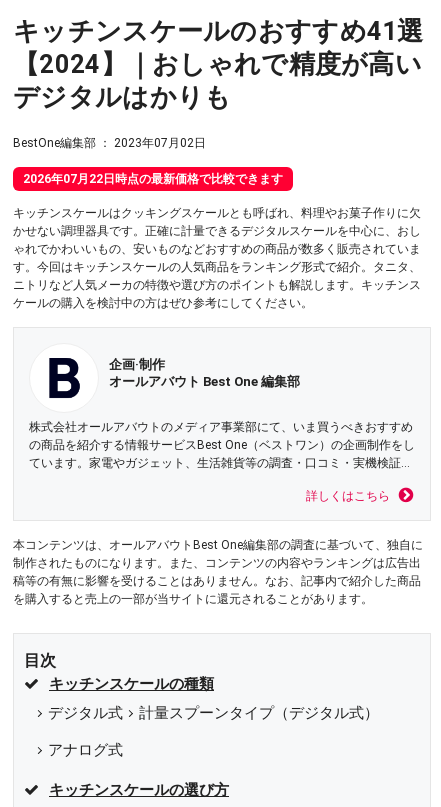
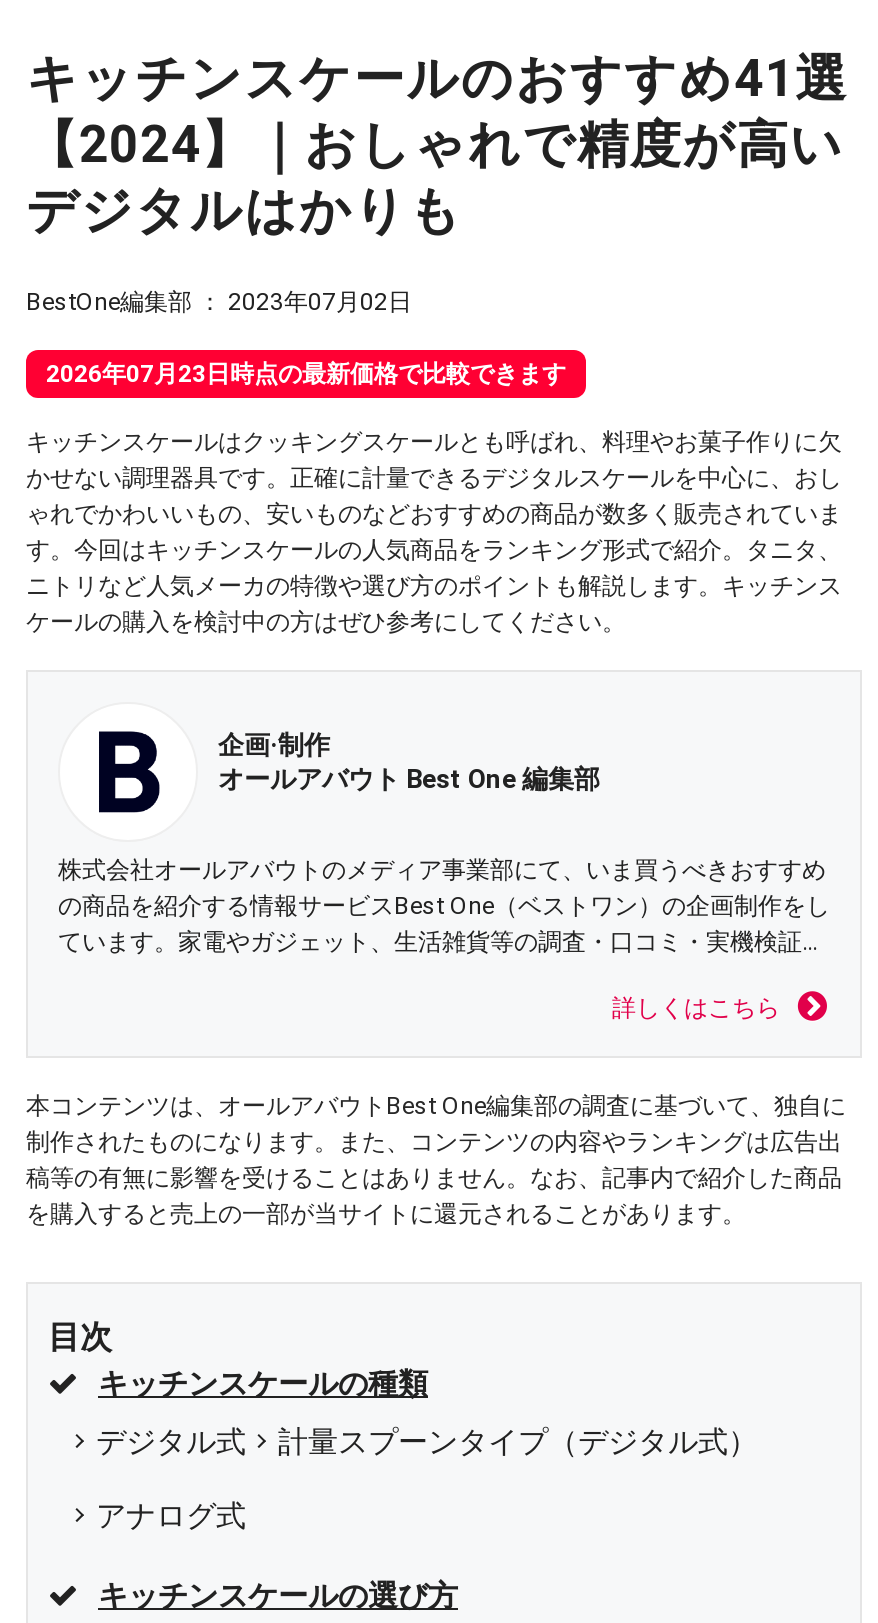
- 2026年07月22日時点の最新価格で比較できます
+ 2026年07月23日時点の最新価格で比較できます
